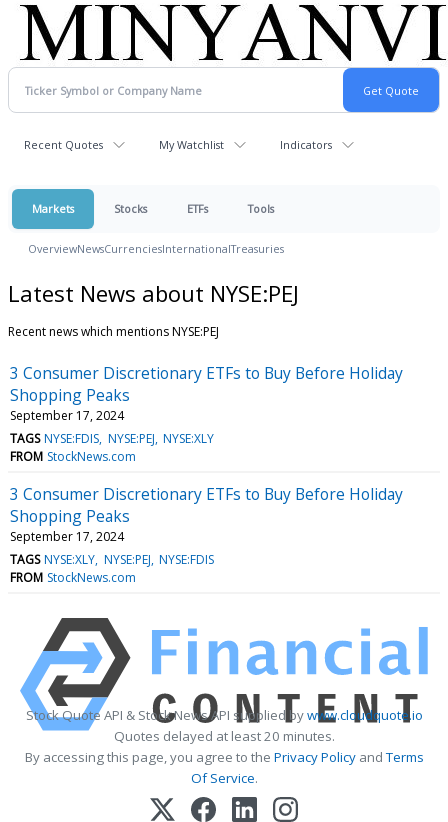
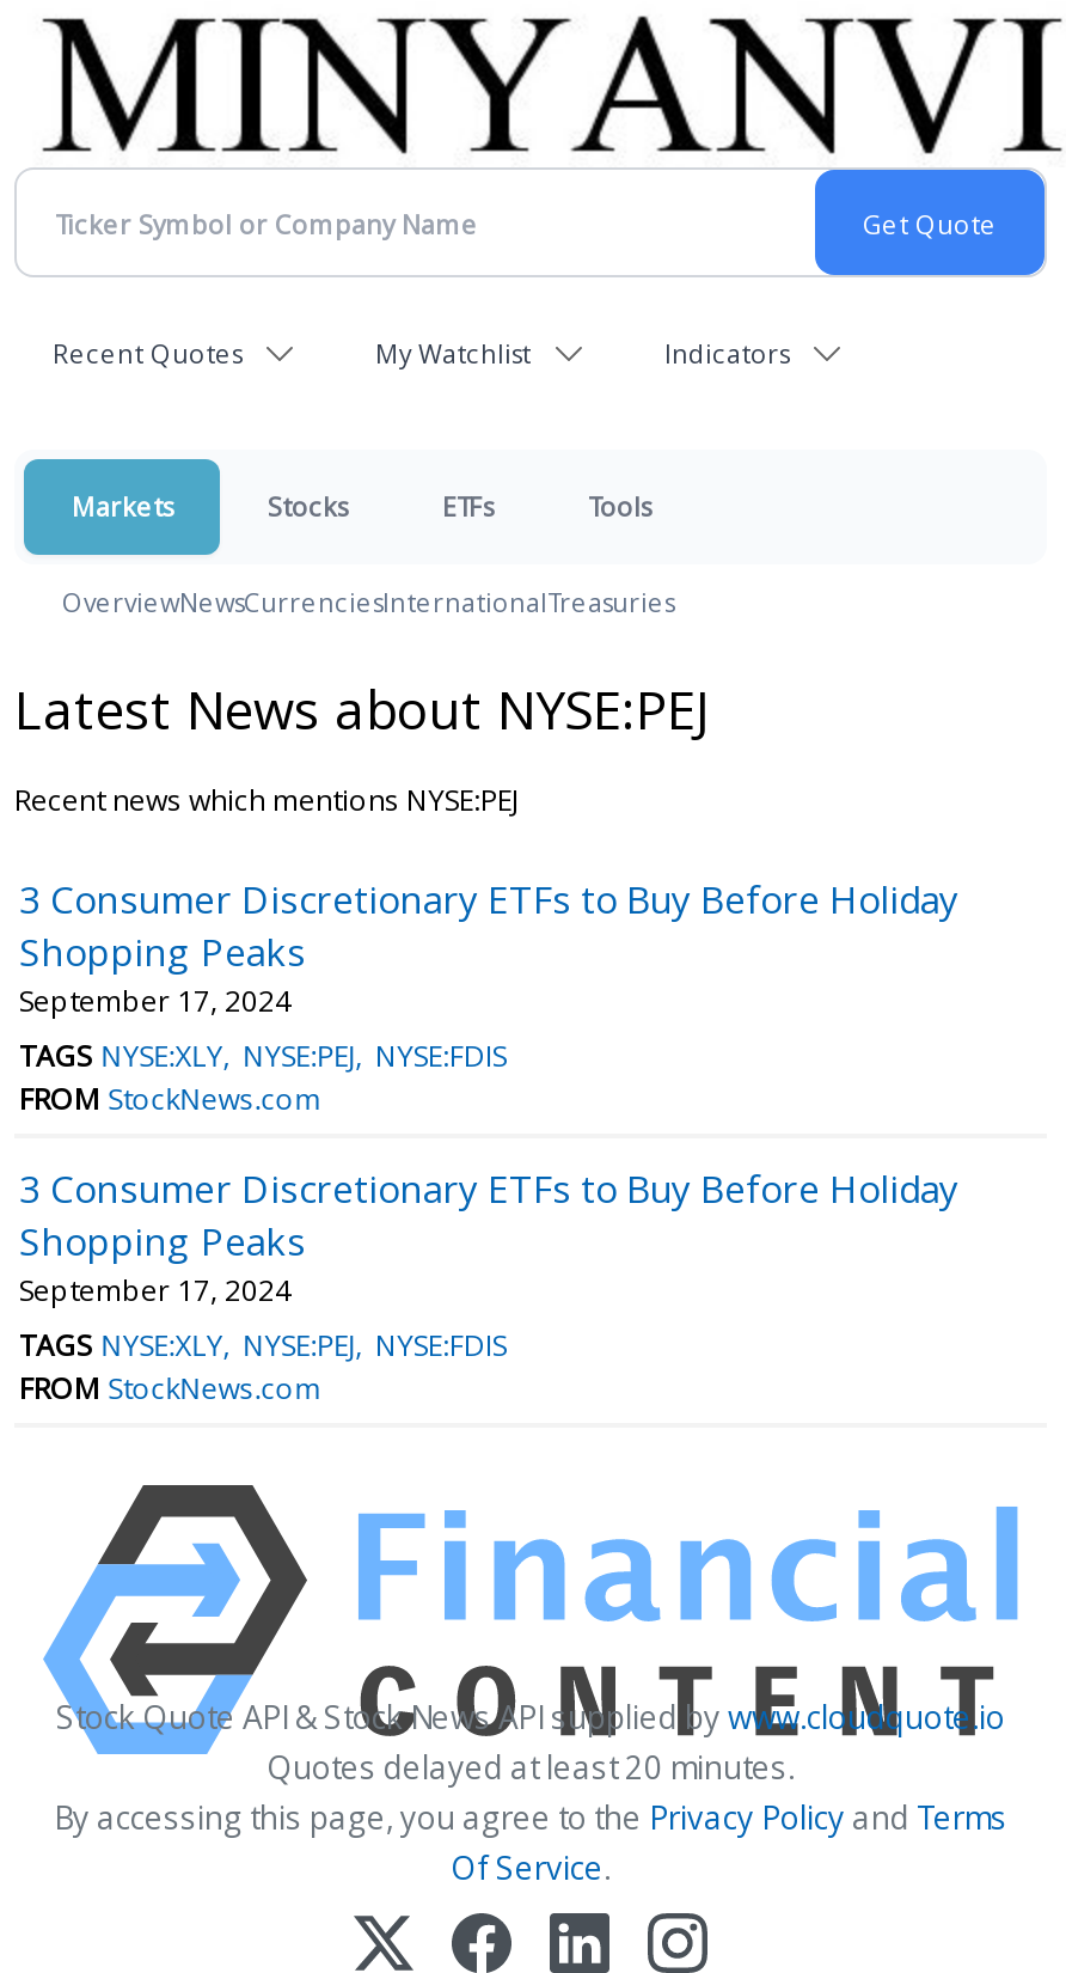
- TAGS NYSE:FDIS NYSE:PEJ NYSE:XLY
+ TAGS NYSE:XLY NYSE:PEJ NYSE:FDIS
